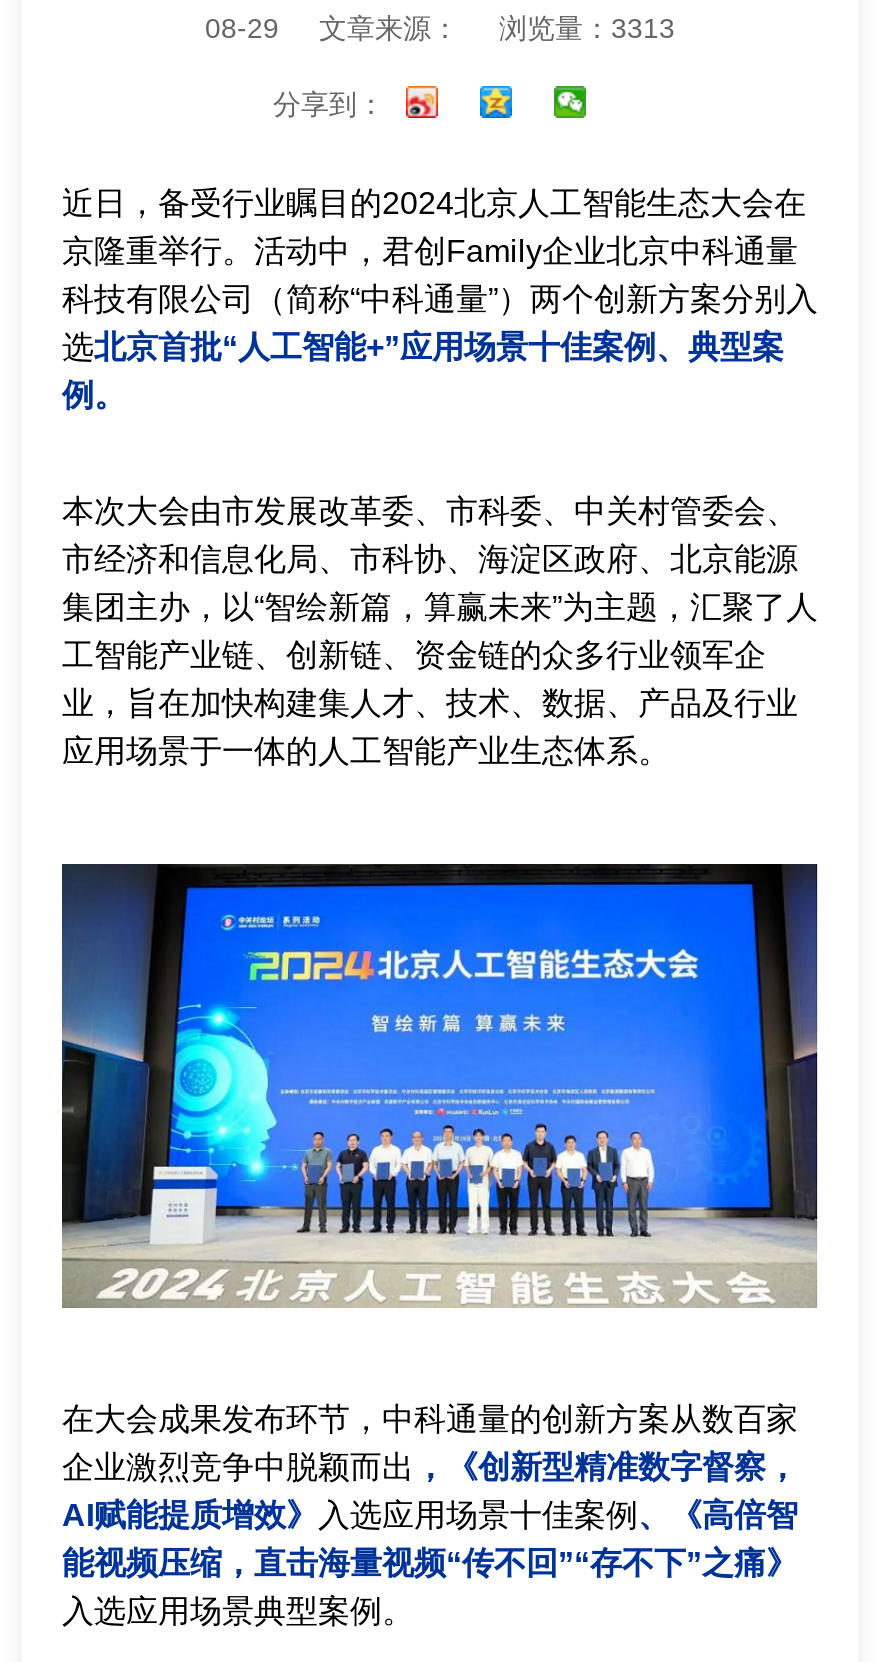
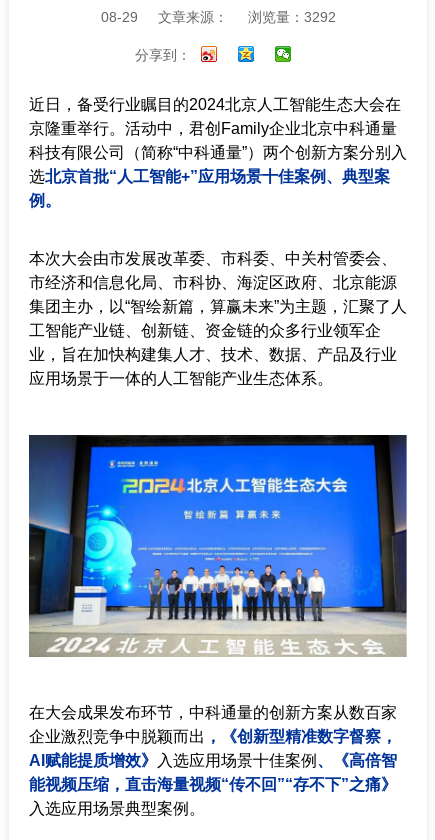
- 08-29 文章来源： 浏览量：3313
+ 08-29 文章来源： 浏览量：3292
